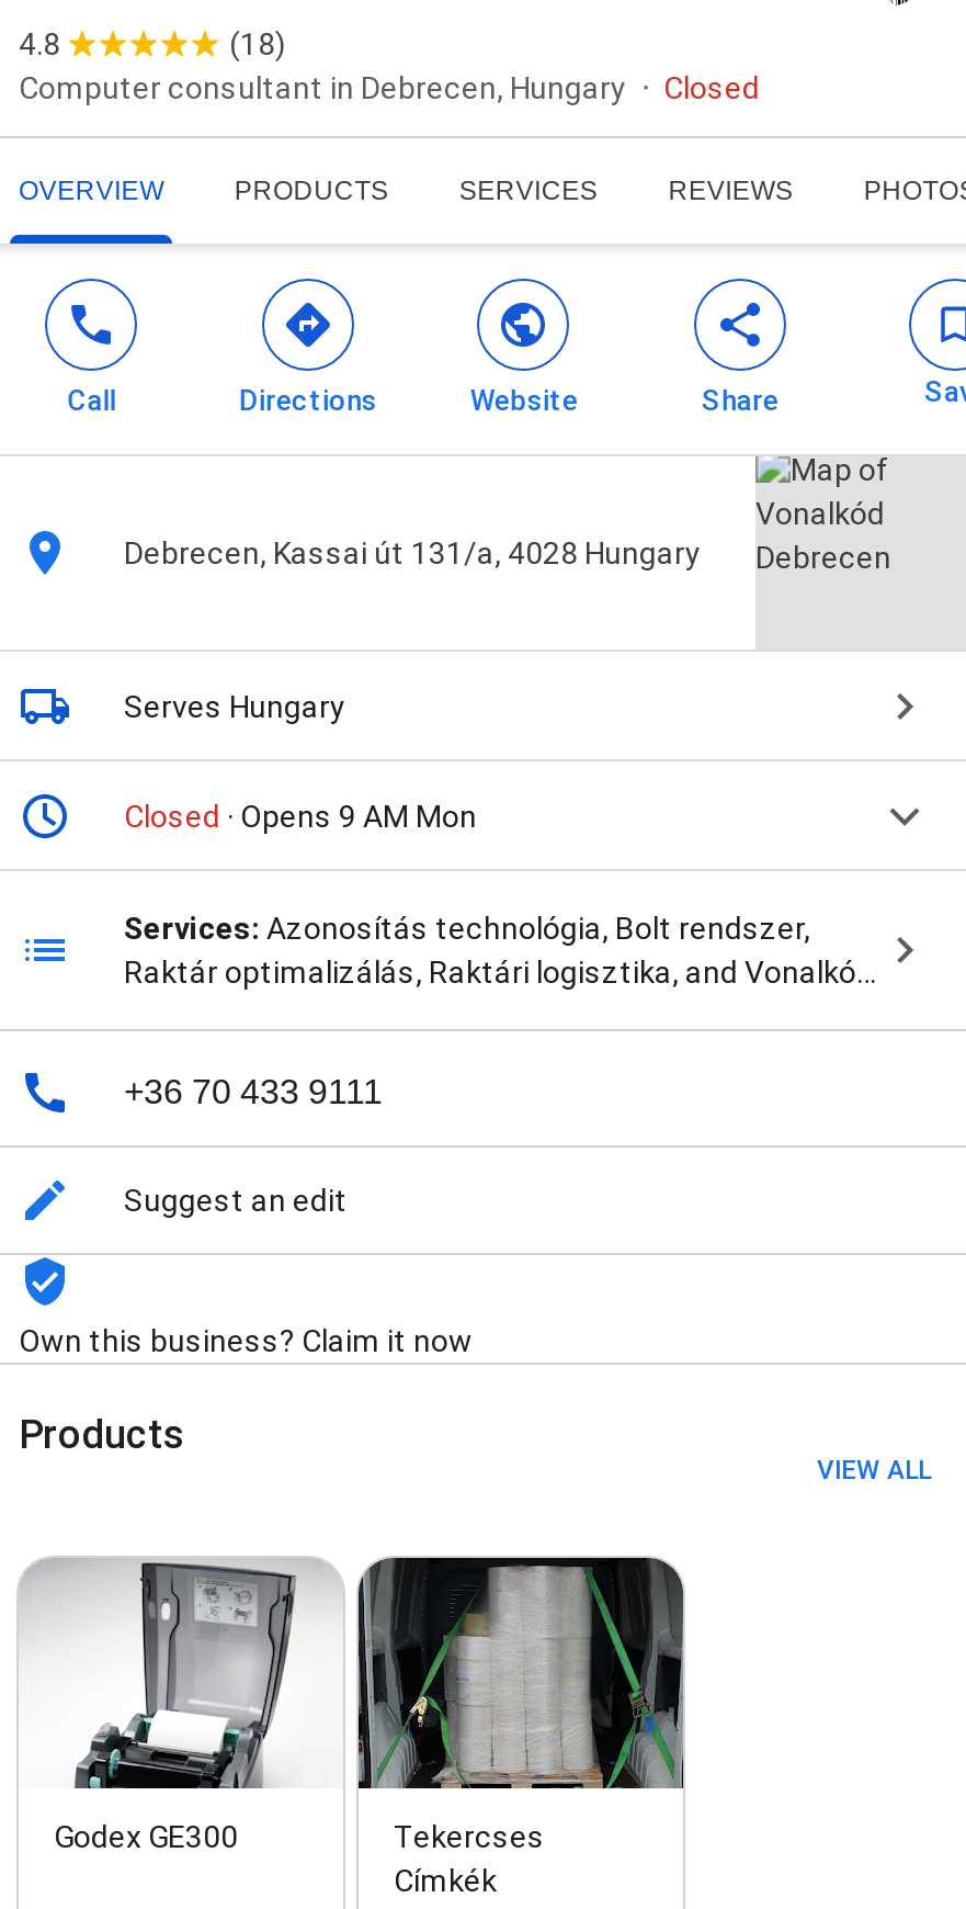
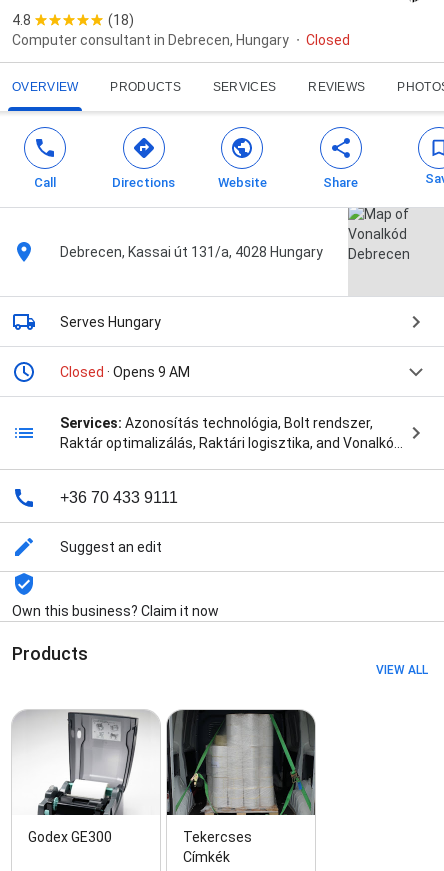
- Closed · Opens 9 AM Mon
+ Closed · Opens 9 AM
